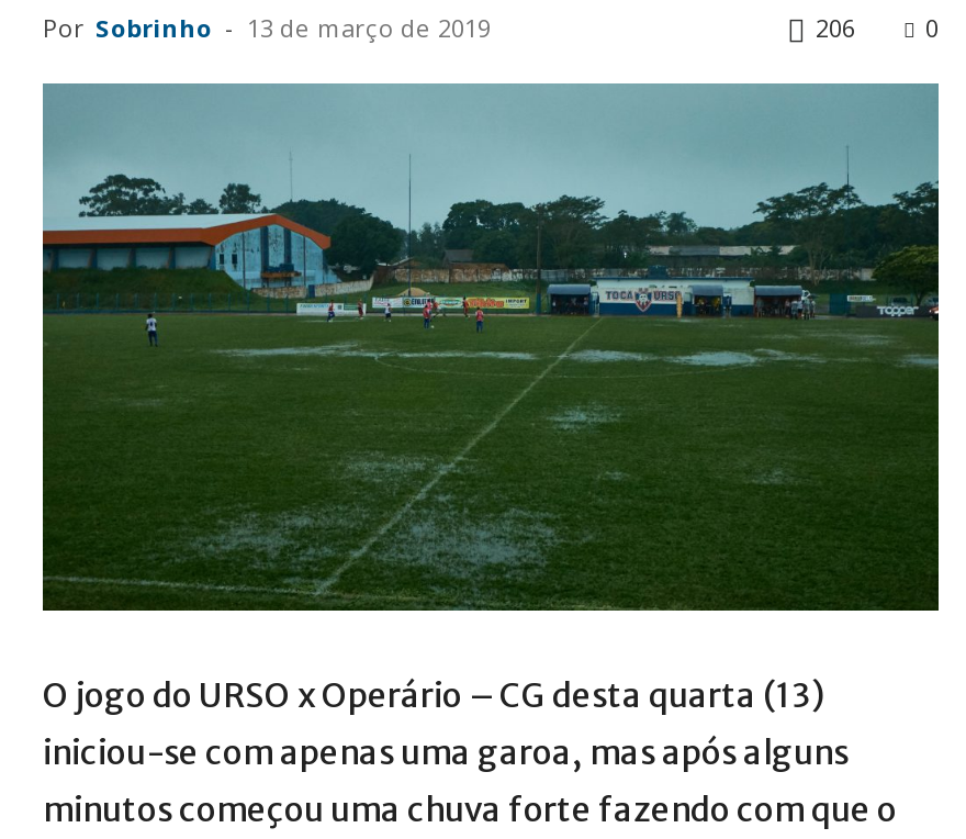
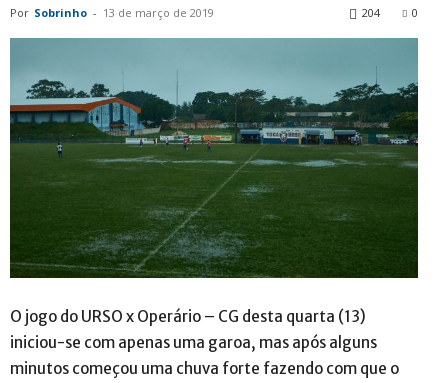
- 206
+ 204
